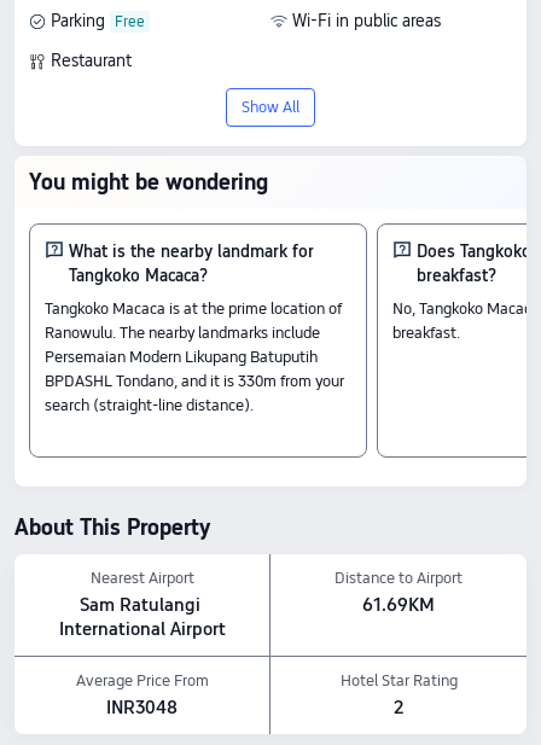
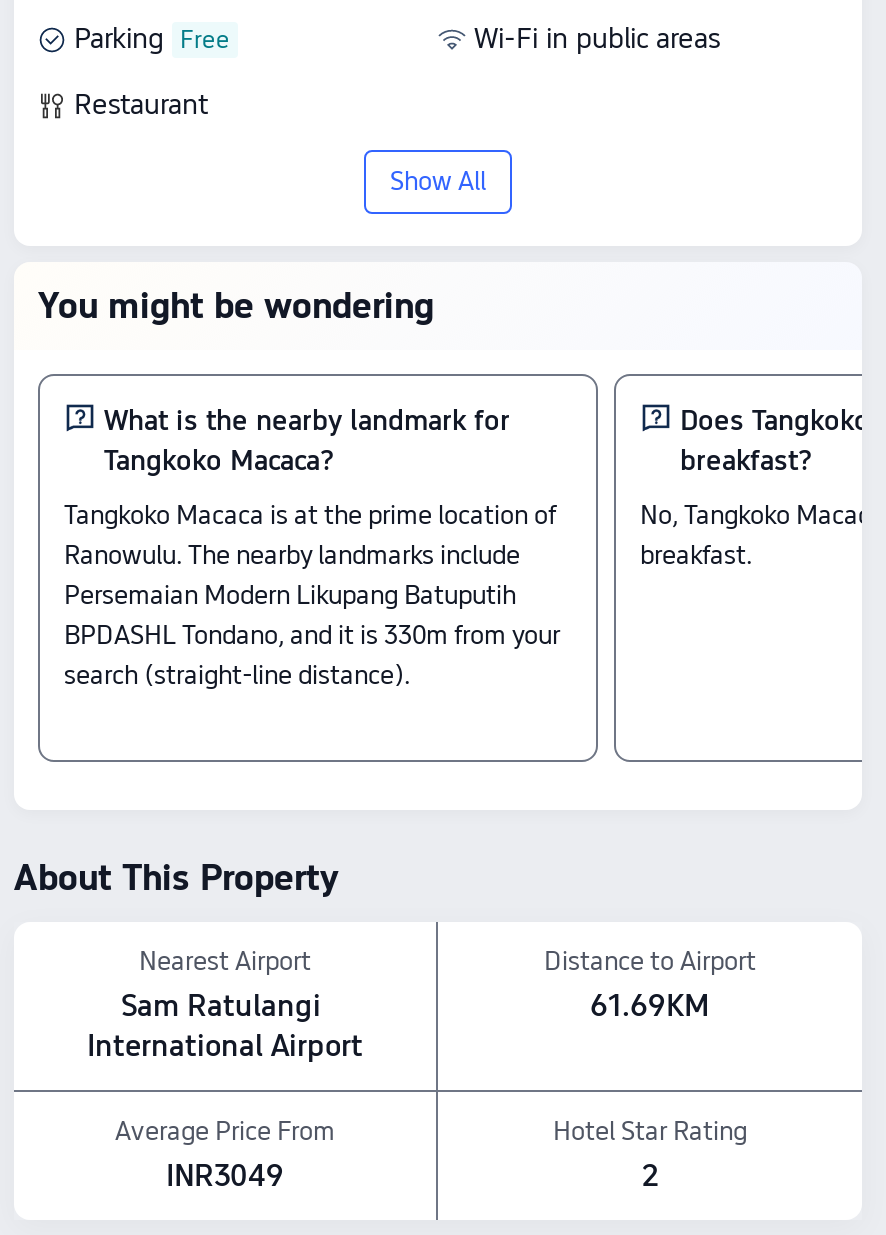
- INR3048
+ INR3049
